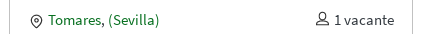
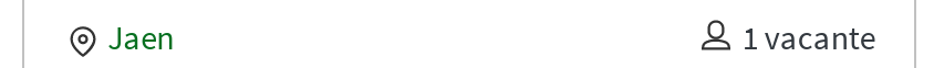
- Tomares, (Sevilla)
+ Jaen
